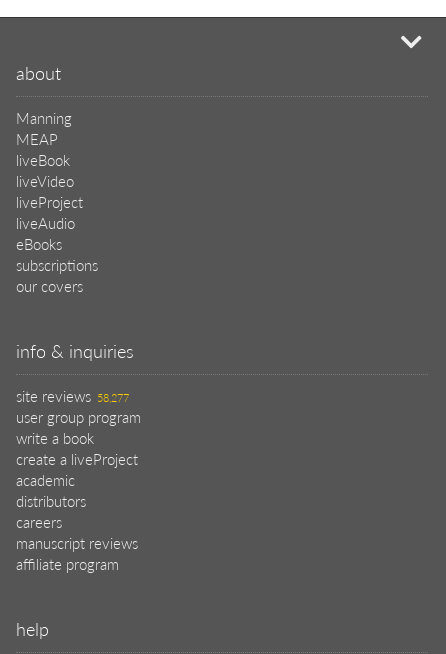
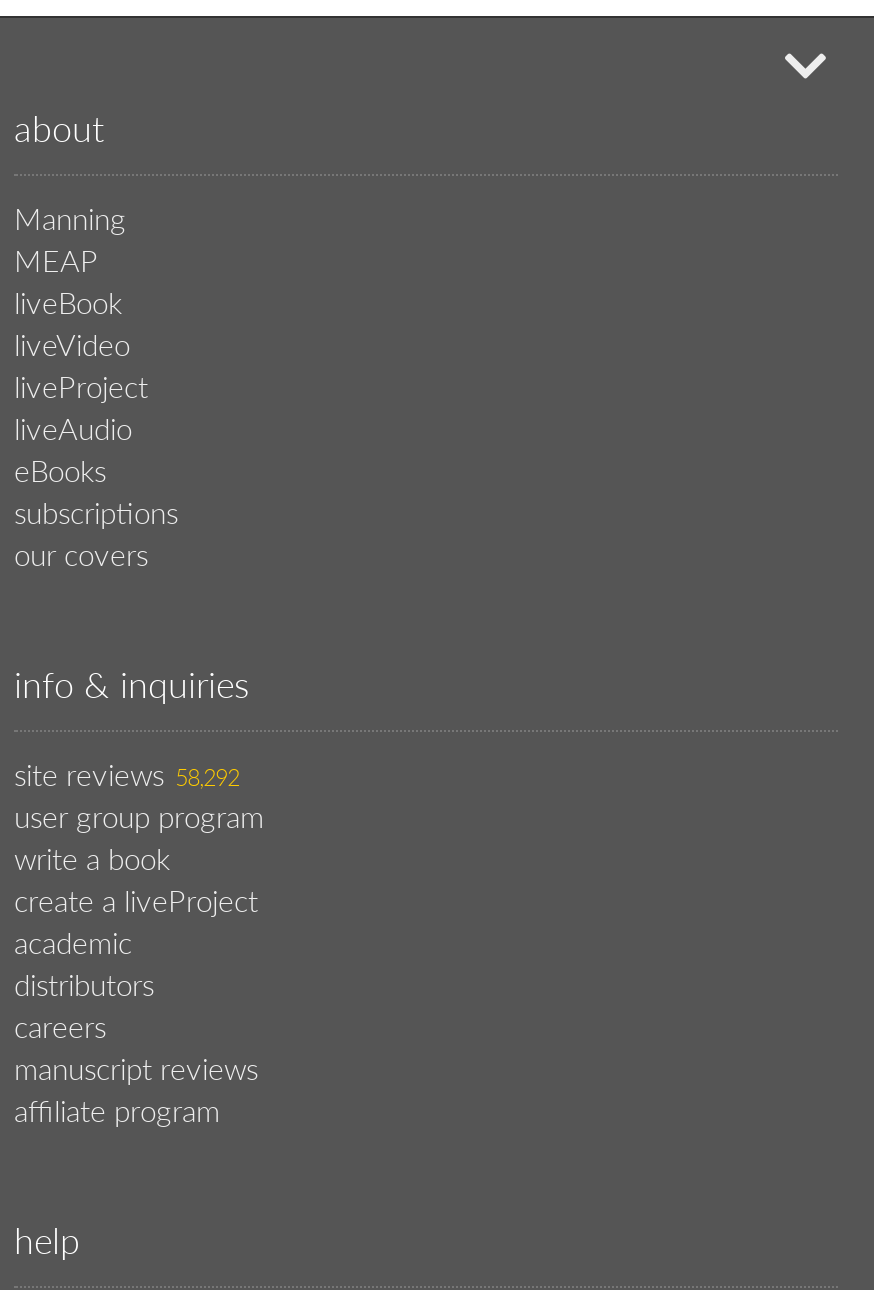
- site reviews 58,277
+ site reviews 58,292
